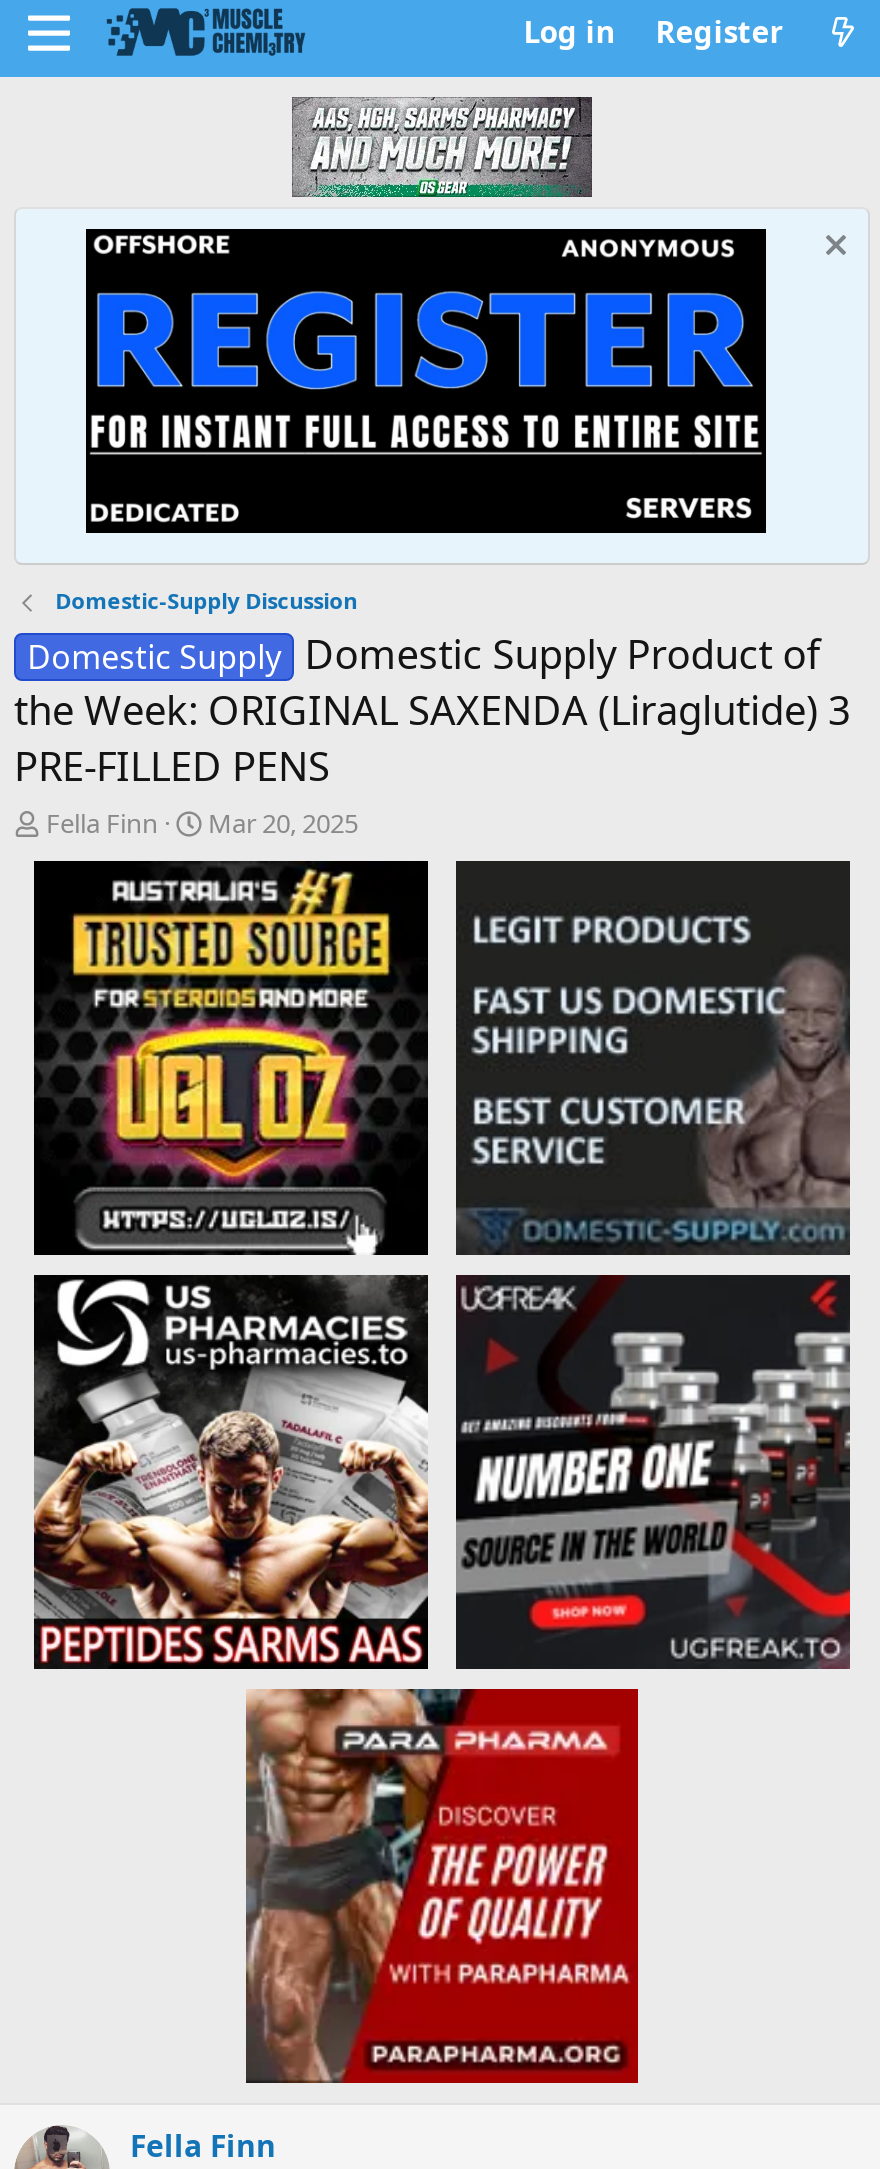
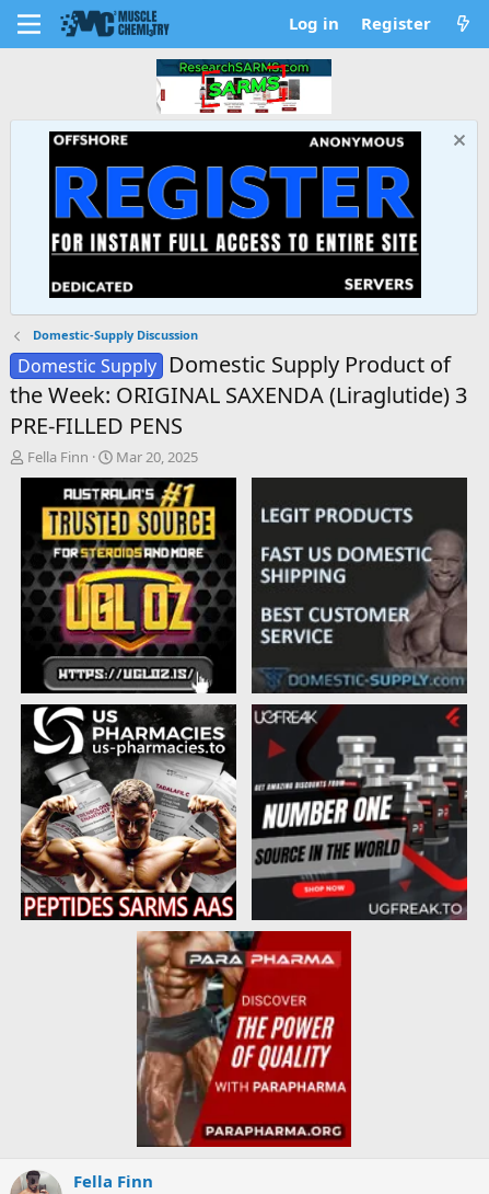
- [image]
+ [image]
